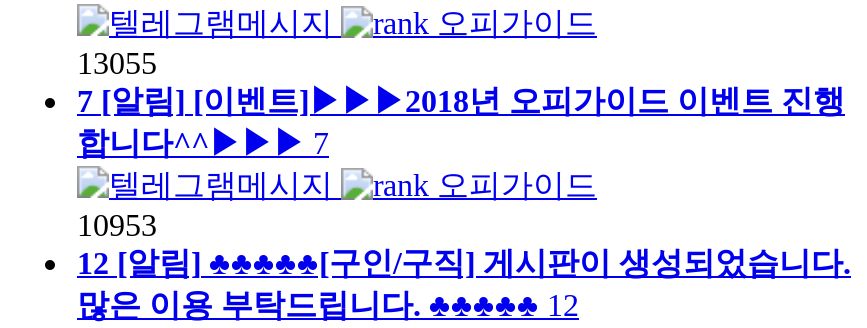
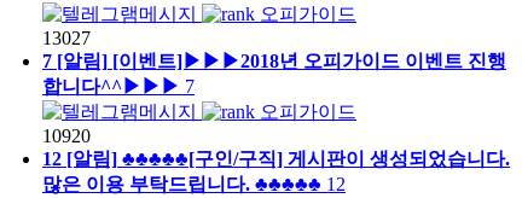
- 13055
+ 13027

- 10953
+ 10920
